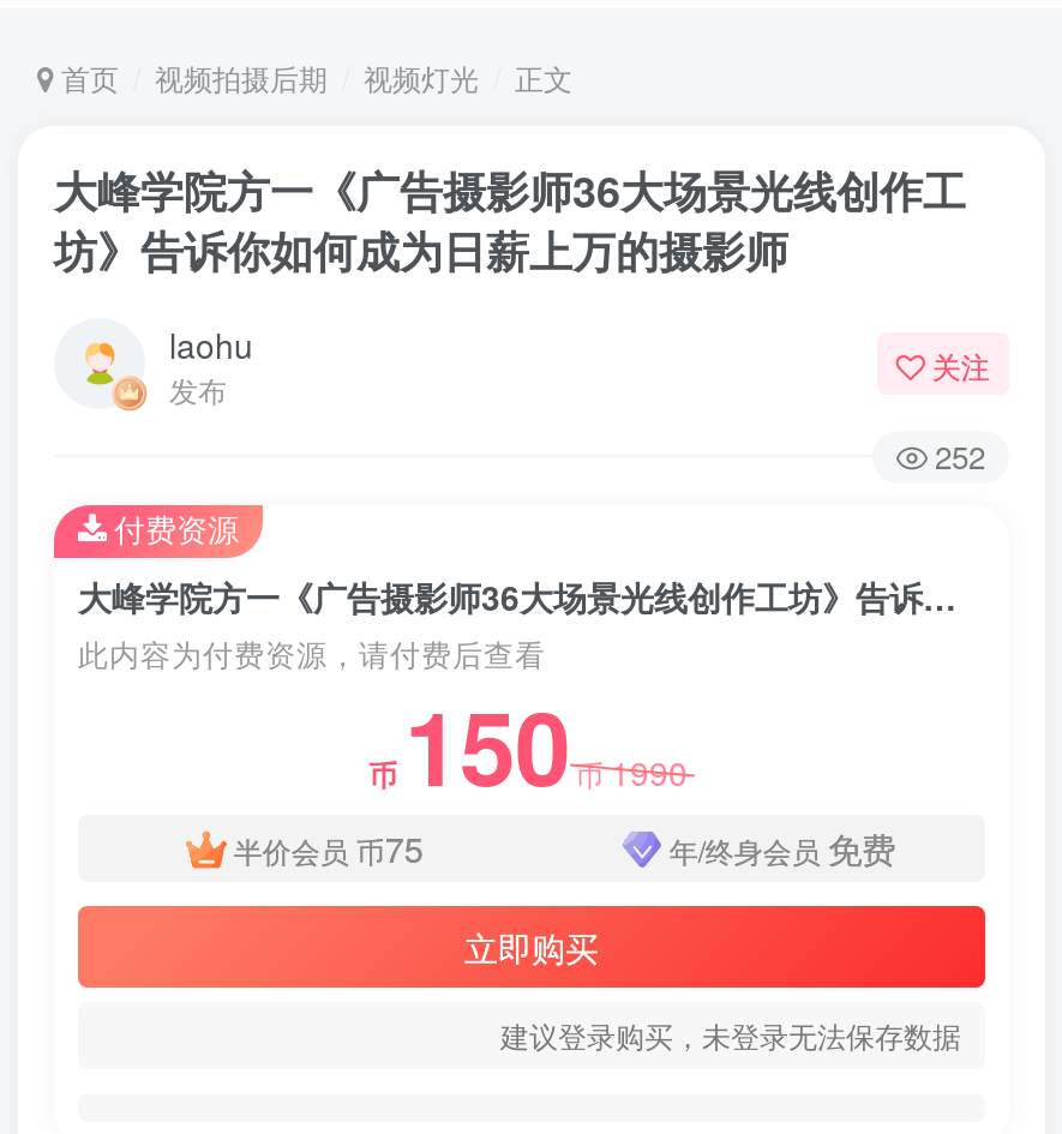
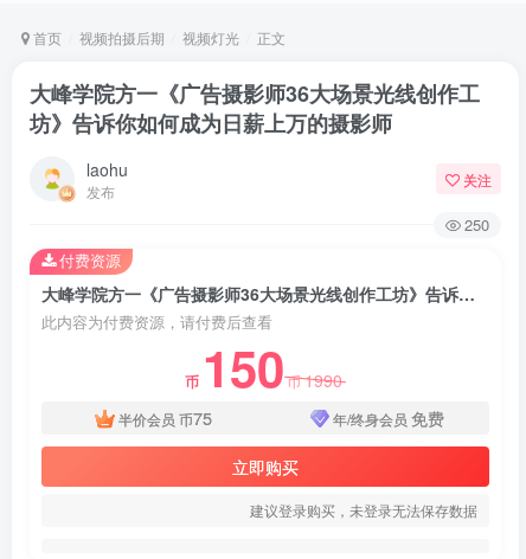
- 252
+ 250
